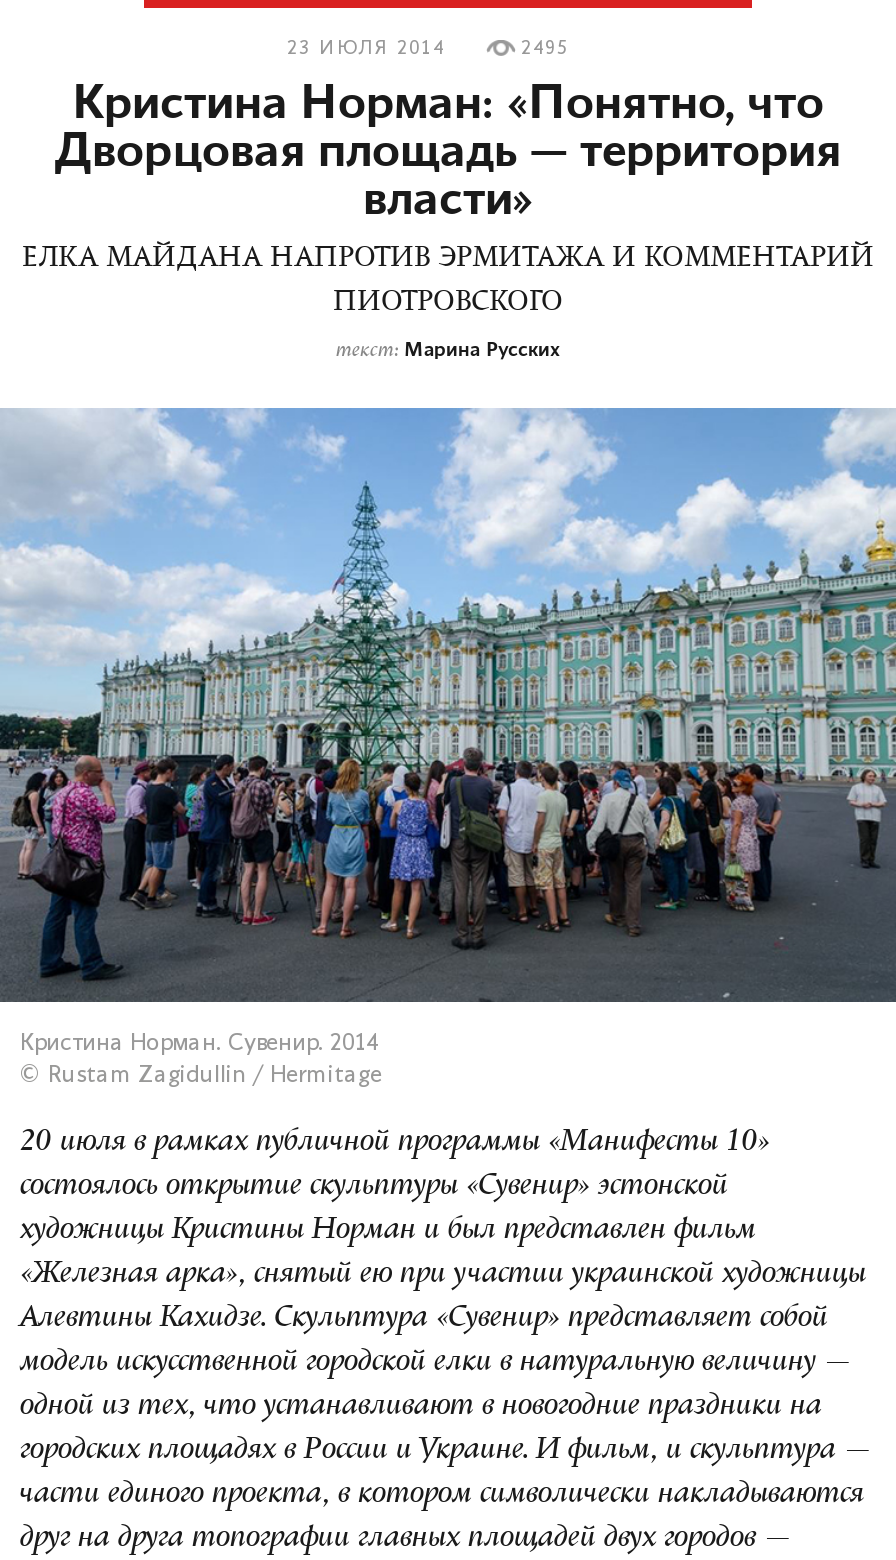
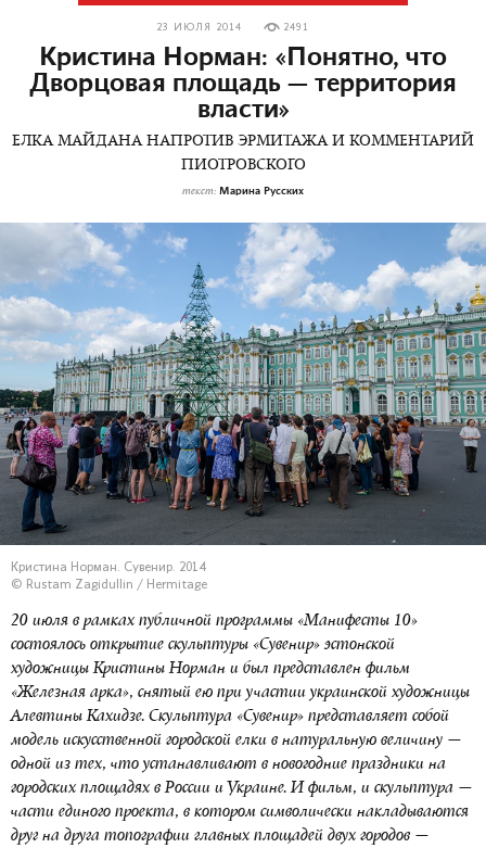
- 2495
+ 2491
